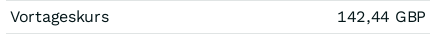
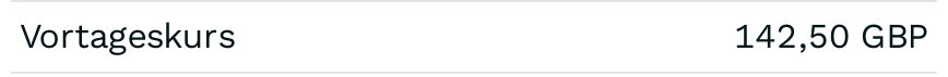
- 142,44 GBP
+ 142,50 GBP
